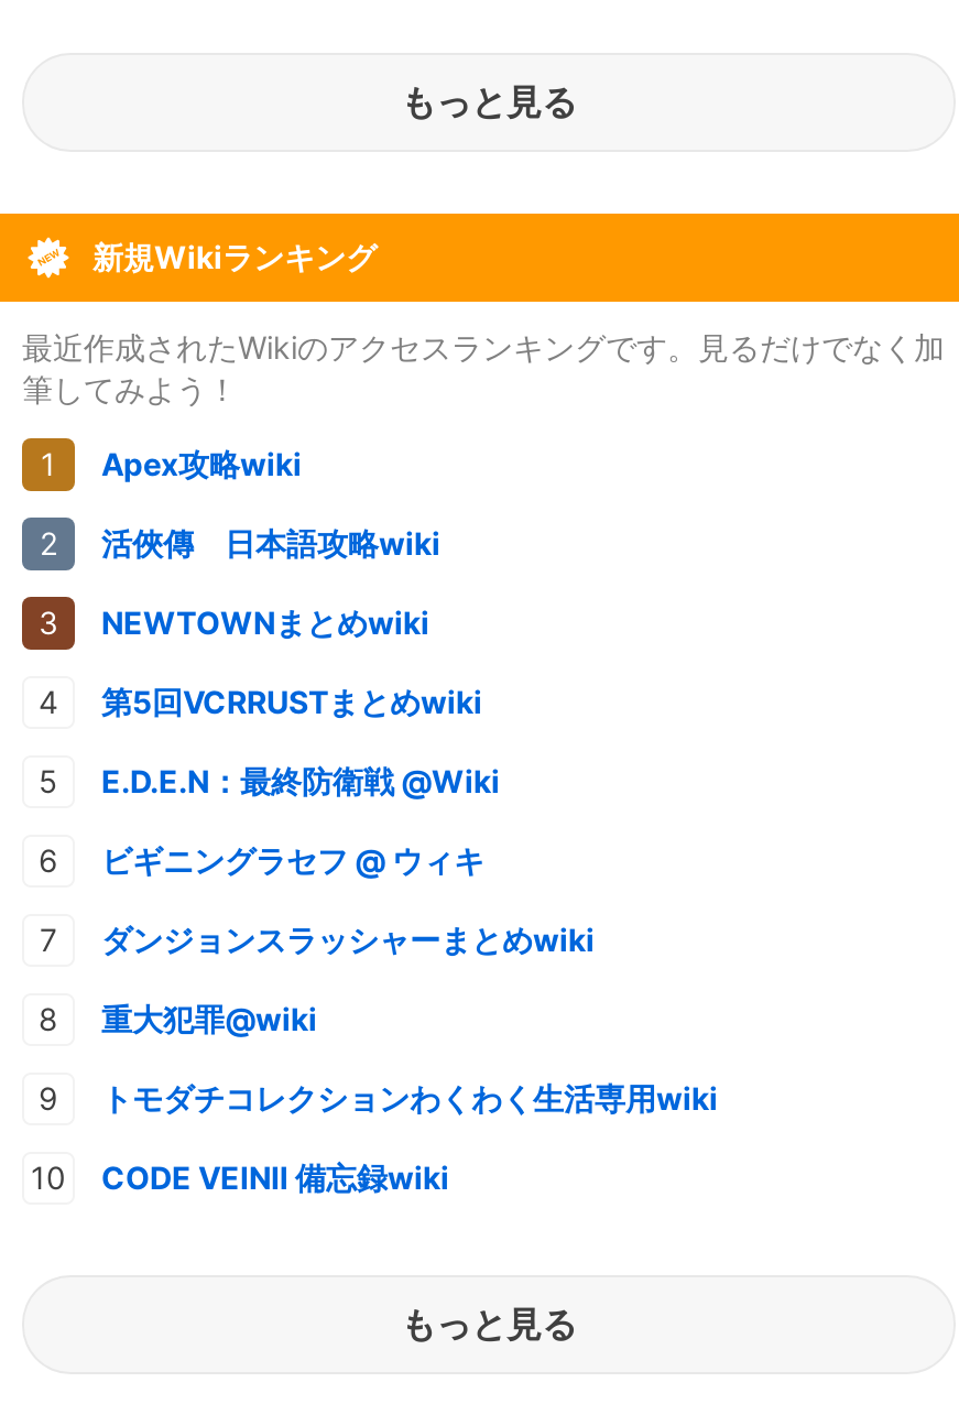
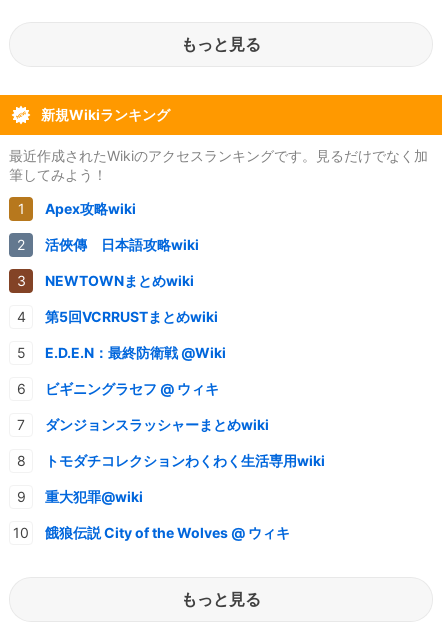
moved down: 重大犯罪@wiki

moved up: トモダチコレクションわくわく生活専用wiki

- CODE VEINⅡ 備忘録wiki
+ 餓狼伝説 City of the Wolves @ ウィキ
